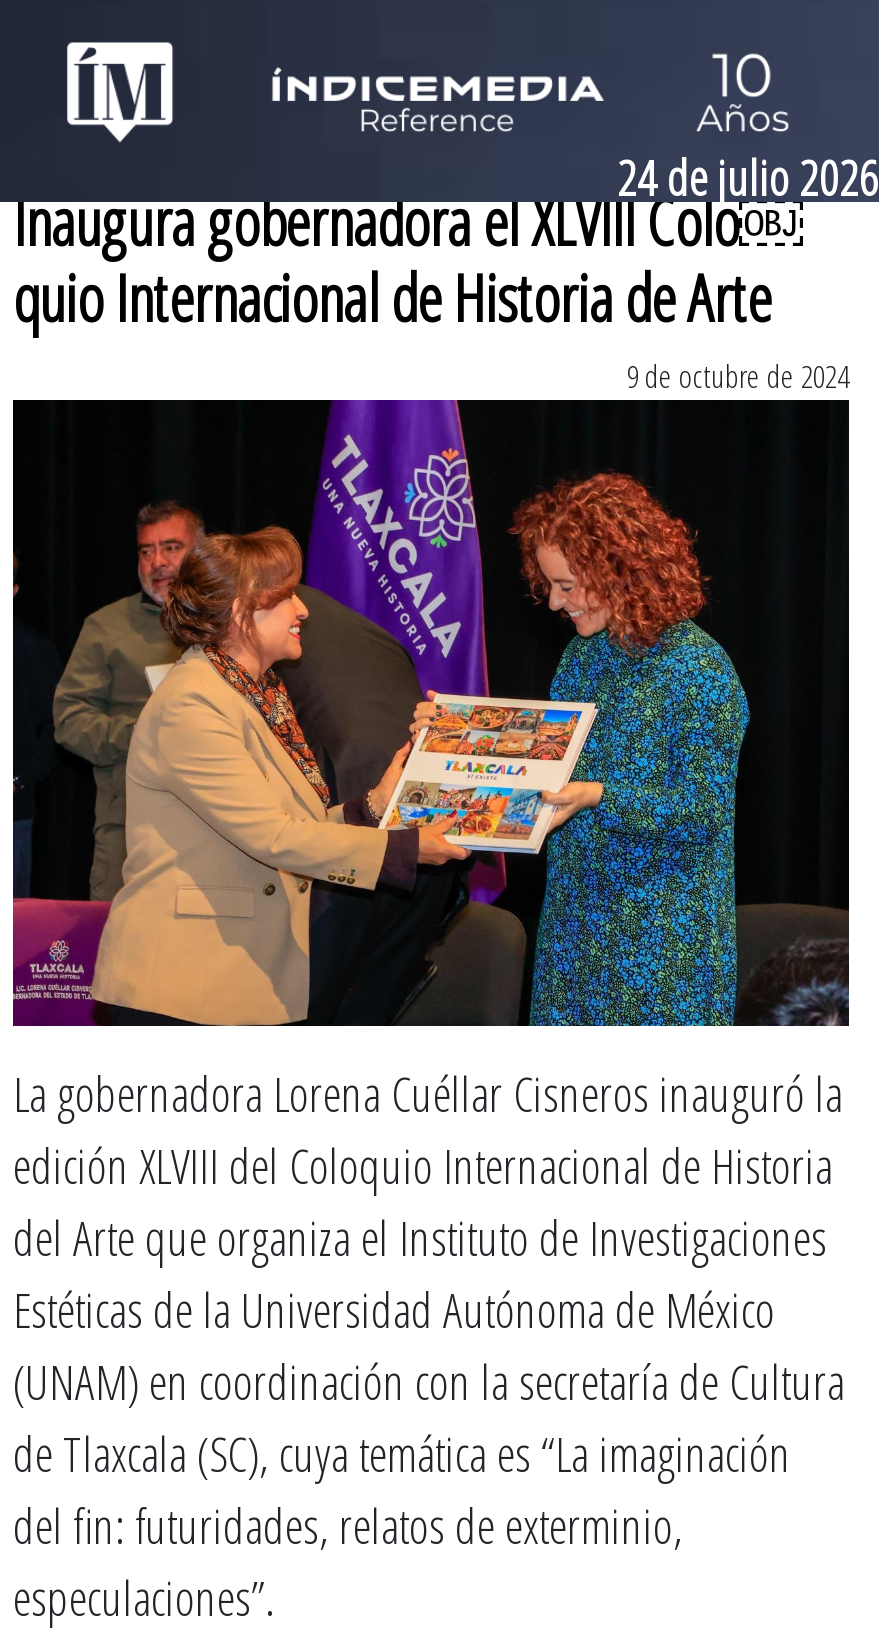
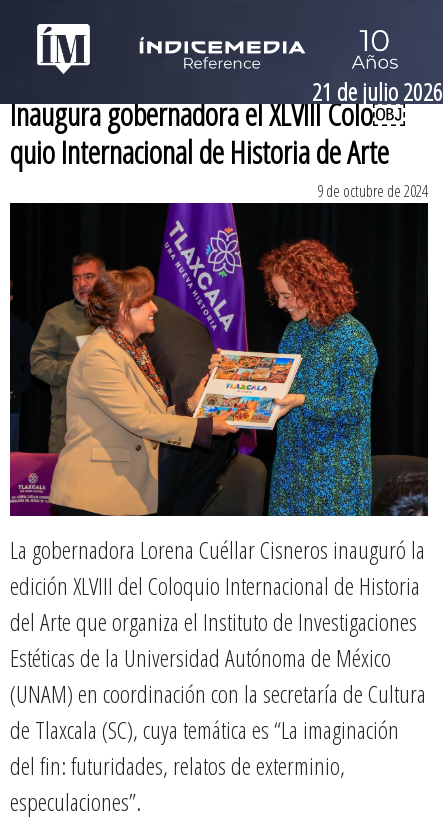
- 24 de julio 2026
+ 21 de julio 2026
